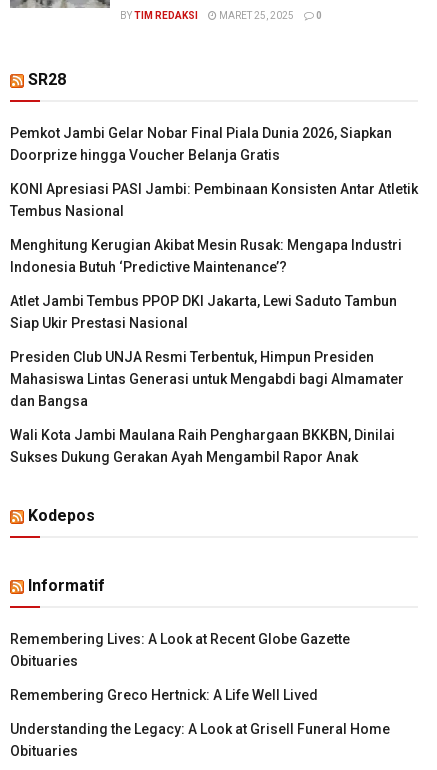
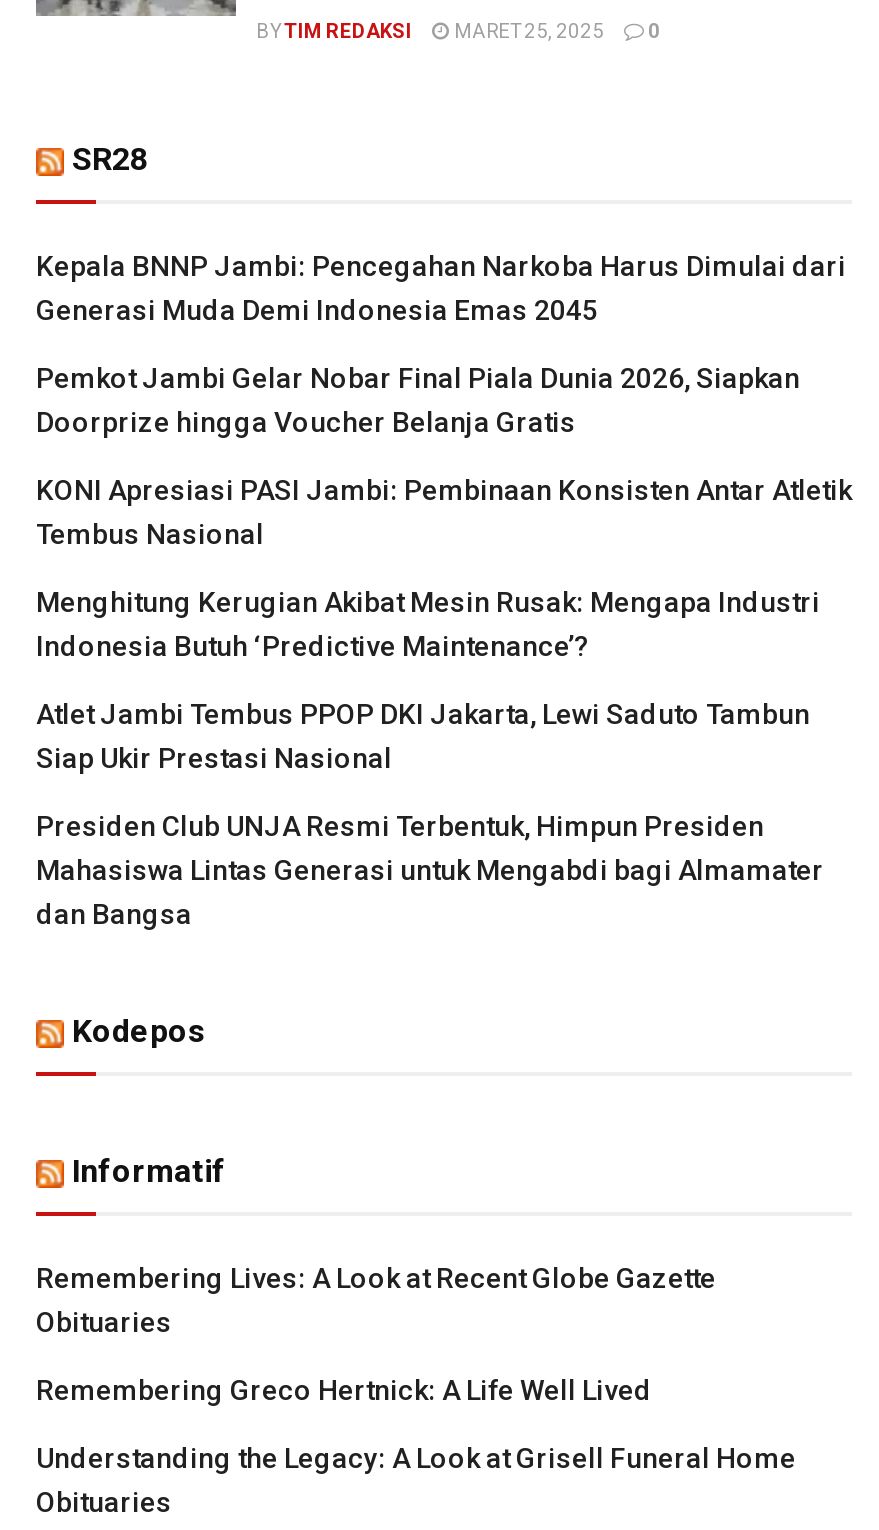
+ Kepala BNNP Jambi: Pencegahan Narkoba Harus Dimulai dari
+ Generasi Muda Demi Indonesia Emas 2045

moved down: Pemkot Jambi Gelar Nobar Final Piala Dunia 2026, Siapkan | Doorprize hingga Voucher Belanja Gratis | KONI Apresiasi PASI Jambi: Pembinaan Konsisten Antar Atletik | ... | Mahasiswa Lintas Generasi untuk Mengabdi bagi Almamater | dan Bangsa

- Wali Kota Jambi Maulana Raih Penghargaan BKKBN, Dinilai
- Sukses Dukung Gerakan Ayah Mengambil Rapor Anak
